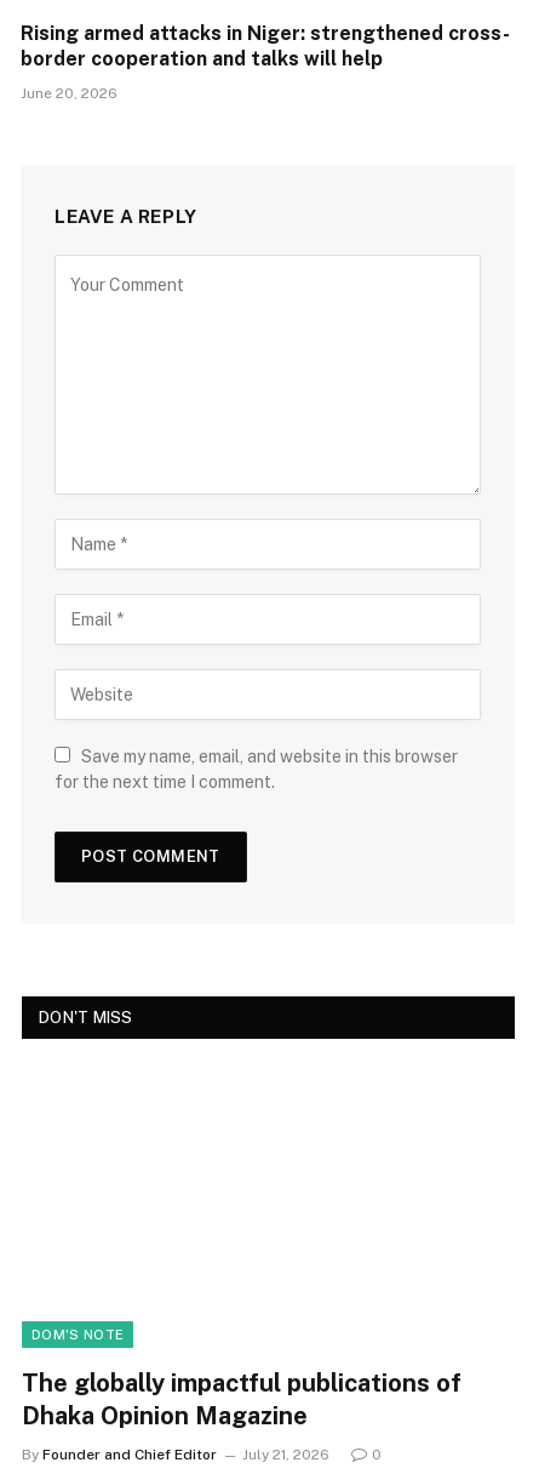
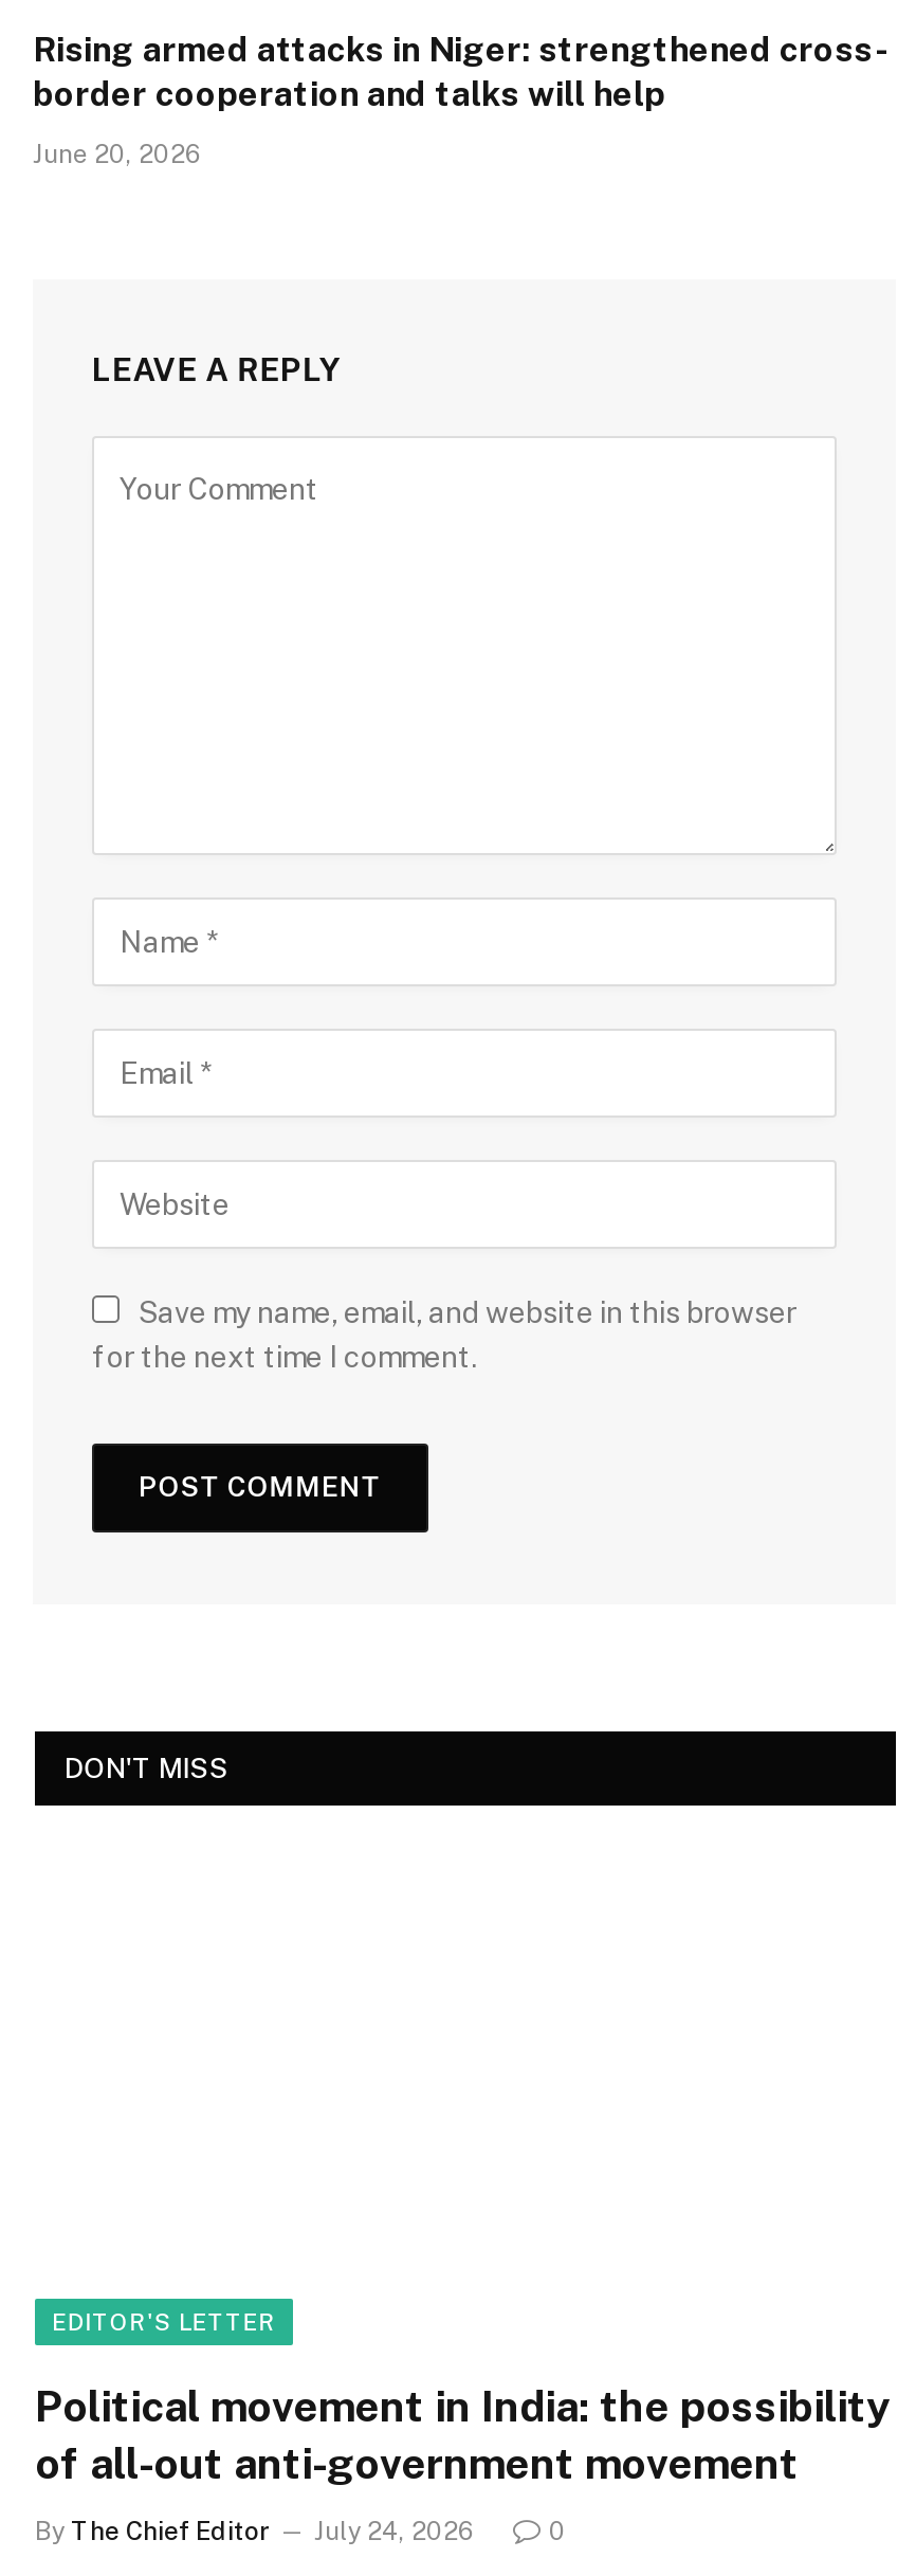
- DOM'S NOTE
+ EDITOR'S LETTER

- The globally impactful publications of
- Dhaka Opinion Magazine
+ Political movement in India: the possibility
+ of all-out anti-government movement

- By Founder and Chief Editor
- July 21, 2026
+ By The Chief Editor
+ July 24, 2026
